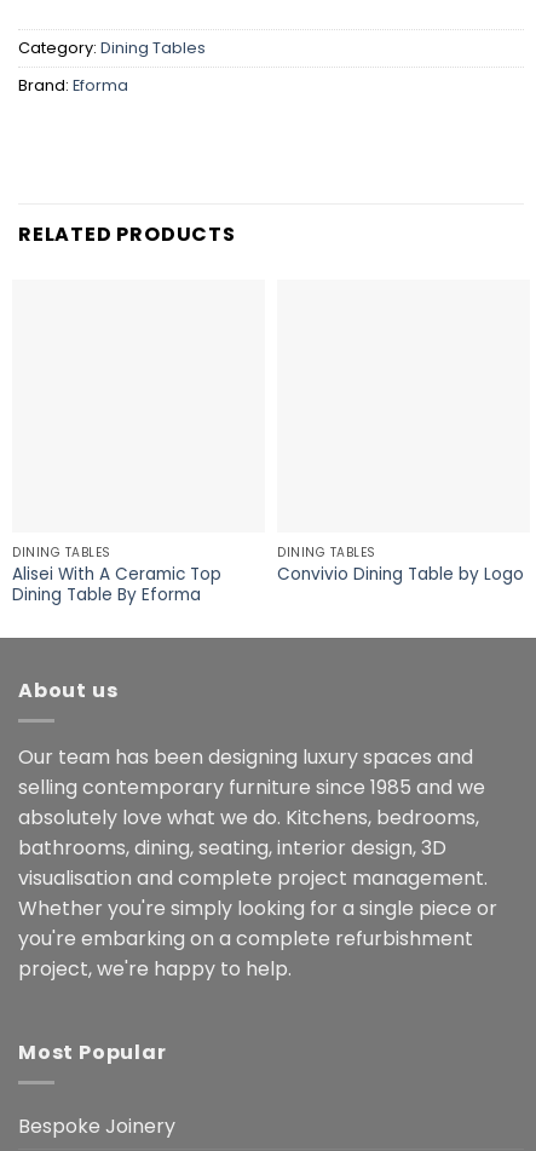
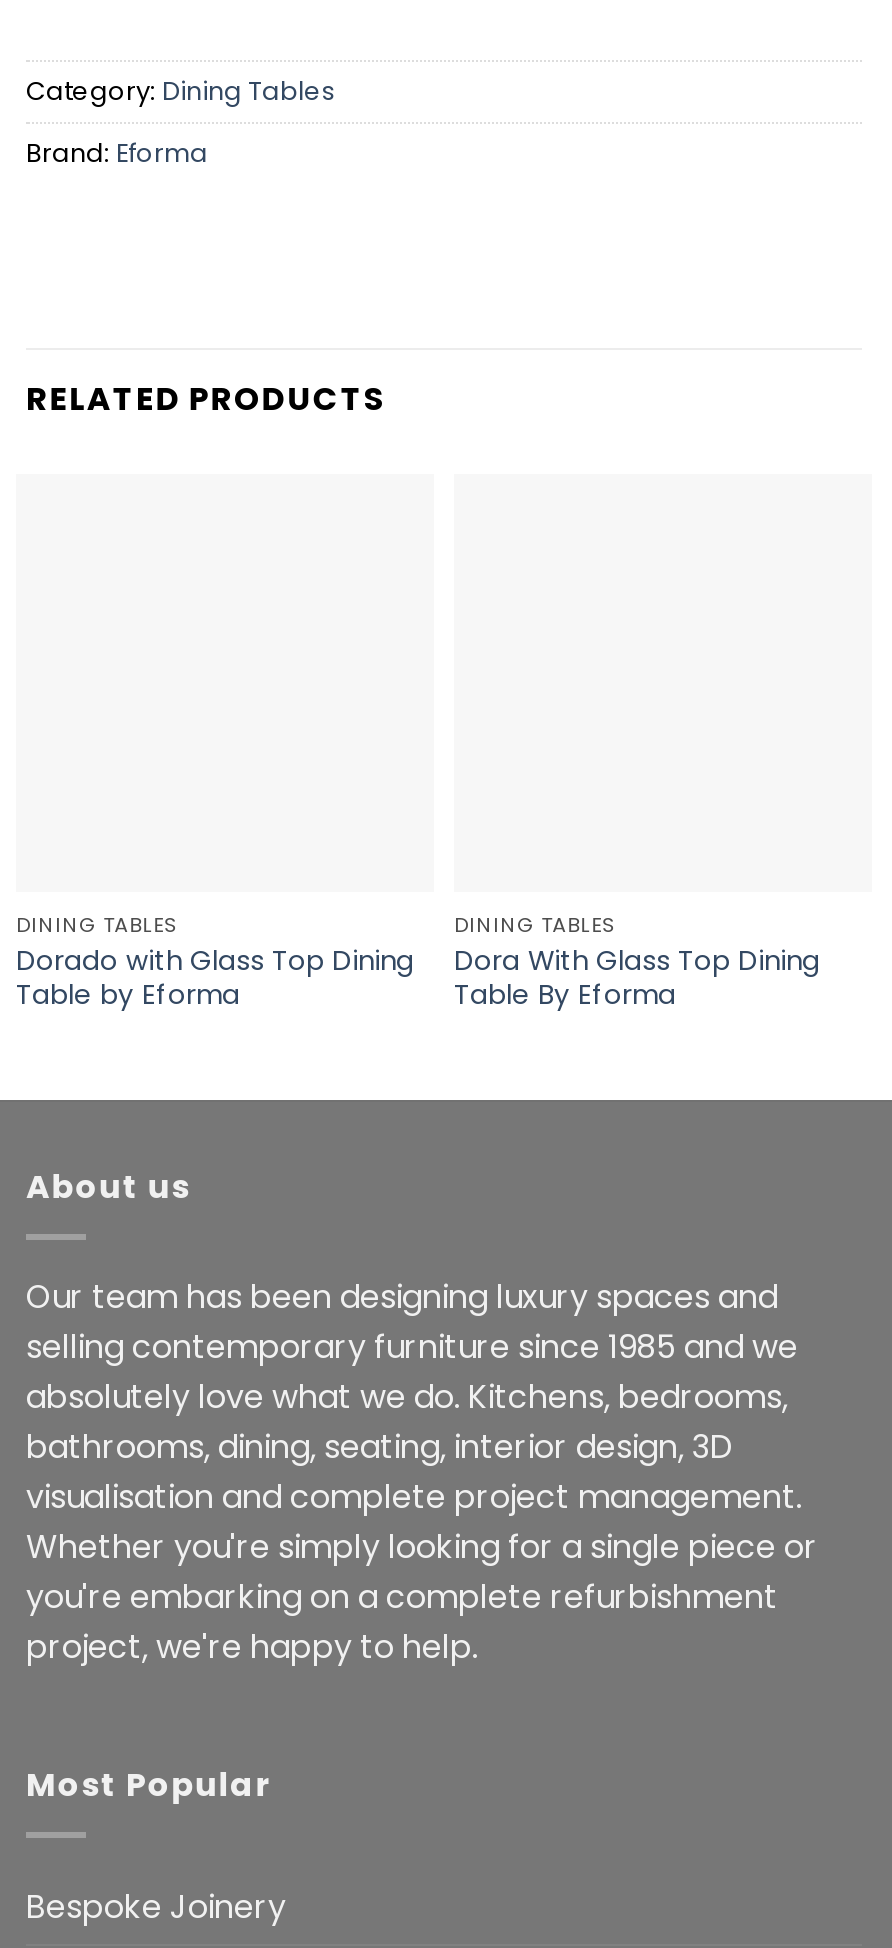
- Alisei With A Ceramic Top
- Dining Table By Eforma
+ Dorado with Glass Top Dining
+ Table by Eforma

- Convivio Dining Table by Logo
+ Dora With Glass Top Dining
+ Table By Eforma
